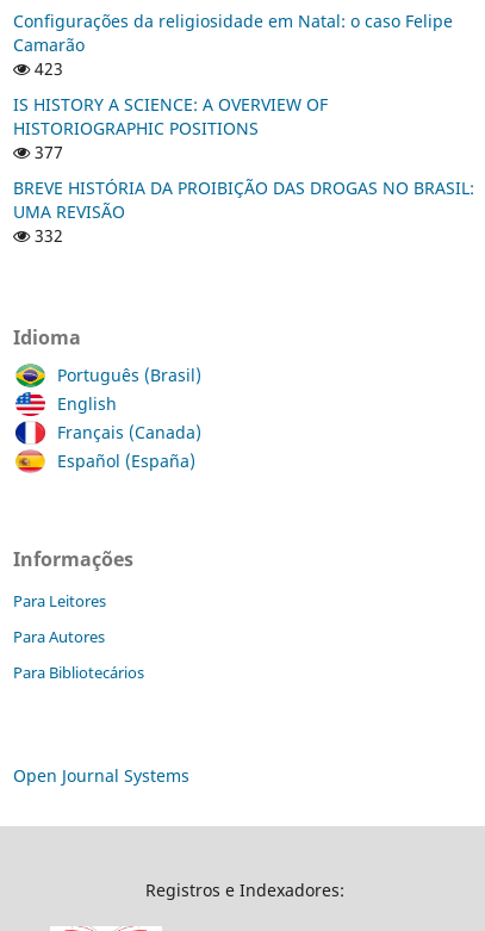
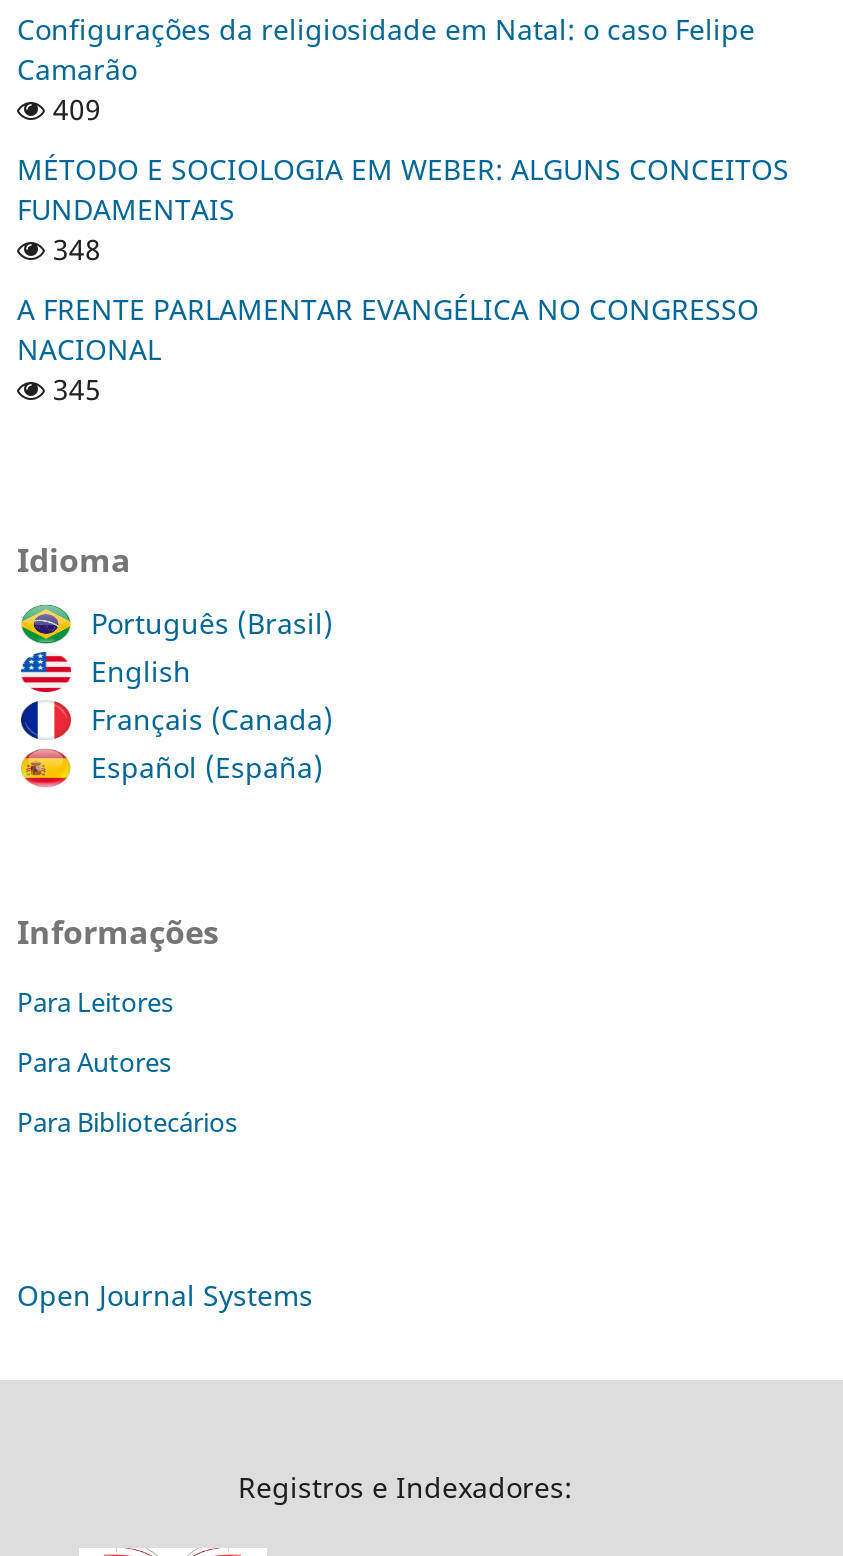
- 423
+ 409

- IS HISTORY A SCIENCE: A OVERVIEW OF
- HISTORIOGRAPHIC POSITIONS
- 377
+ MÉTODO E SOCIOLOGIA EM WEBER: ALGUNS CONCEITOS
+ FUNDAMENTAIS
+ 348

- BREVE HISTÓRIA DA PROIBIÇÃO DAS DROGAS NO BRASIL:
- UMA REVISÃO
- 332
+ A FRENTE PARLAMENTAR EVANGÉLICA NO CONGRESSO
+ NACIONAL
+ 345
